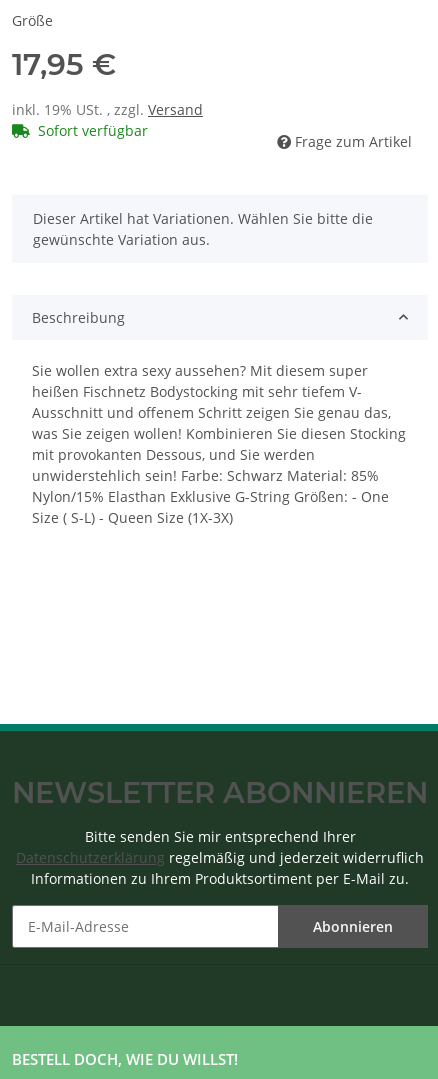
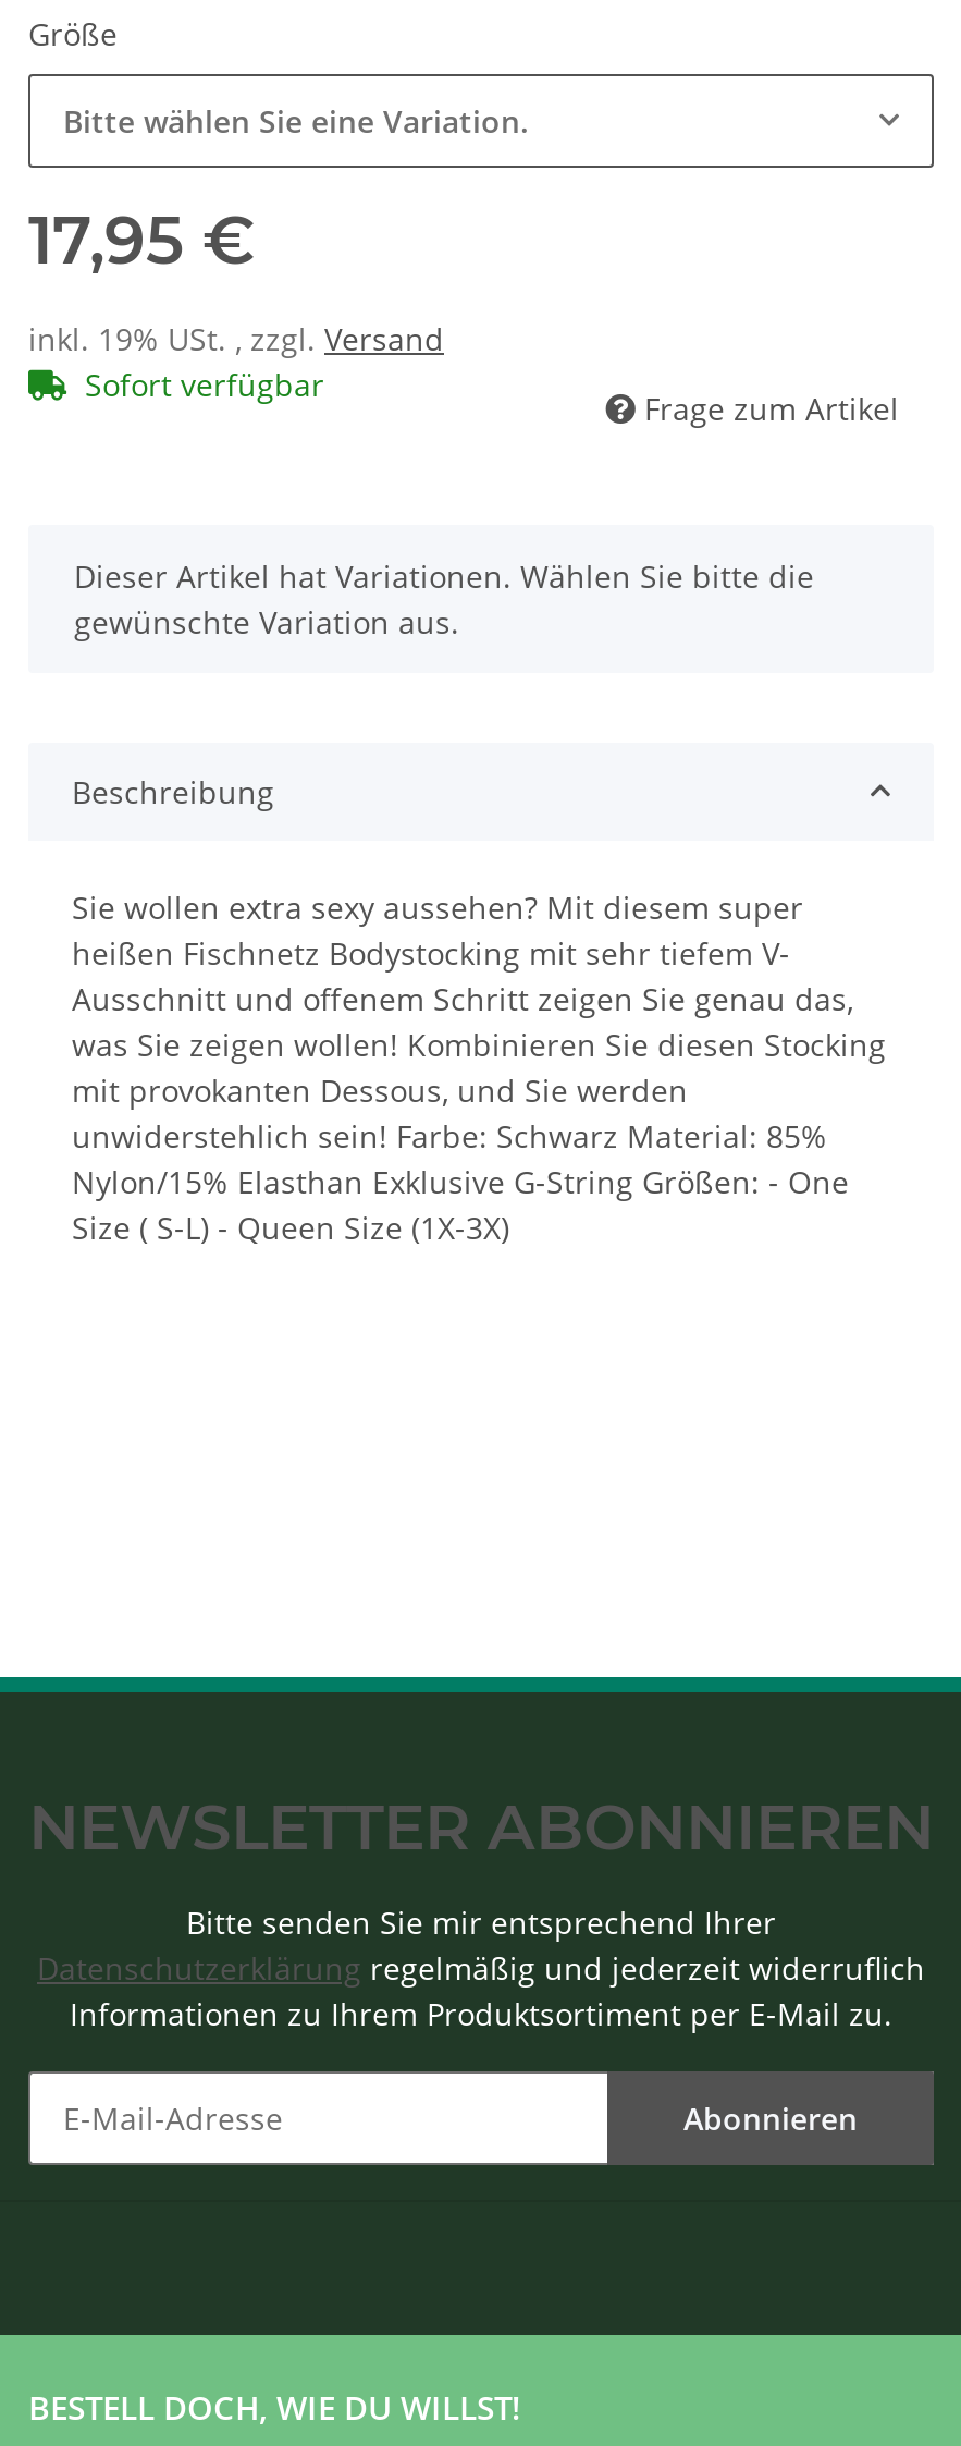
+ Bitte wählen Sie eine Variation.
